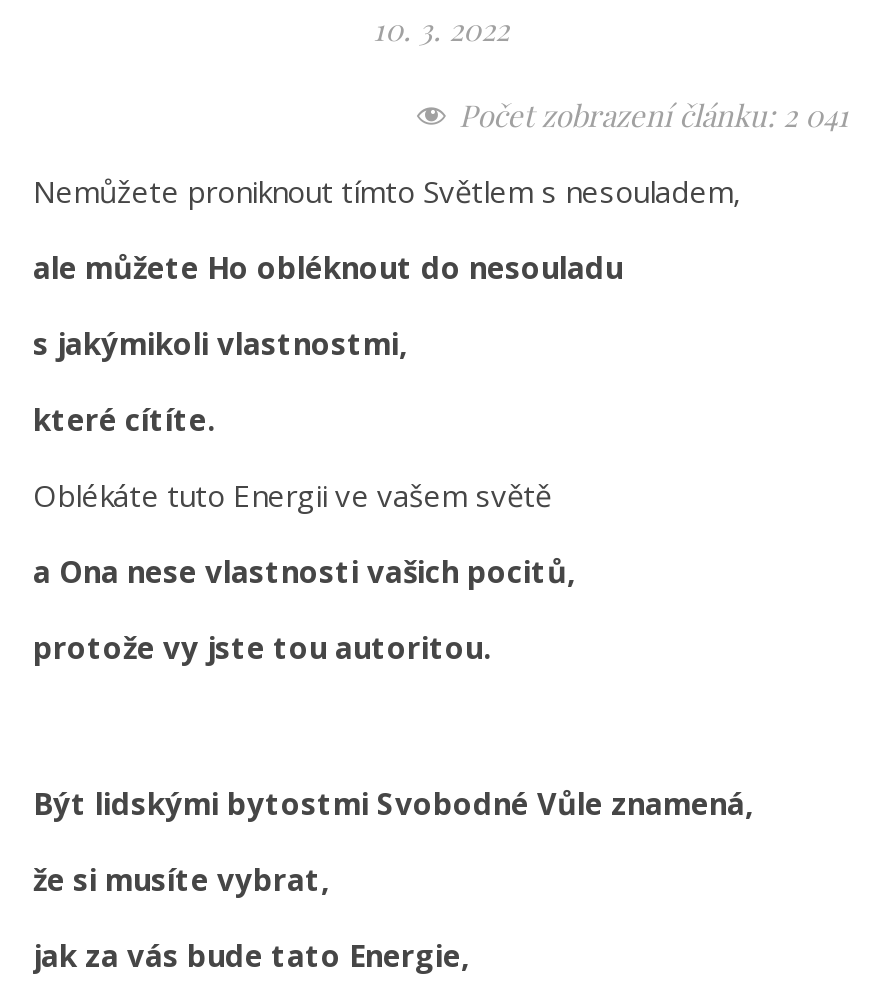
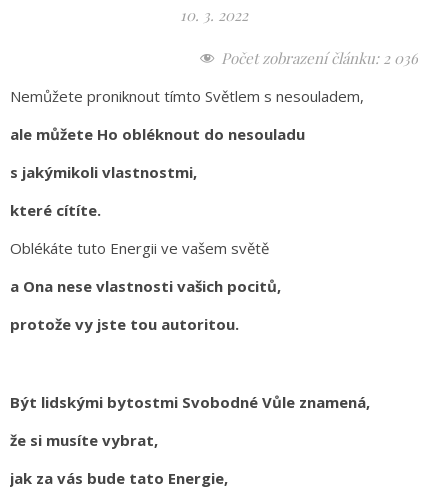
- Počet zobrazení článku: 2 041
+ Počet zobrazení článku: 2 036
